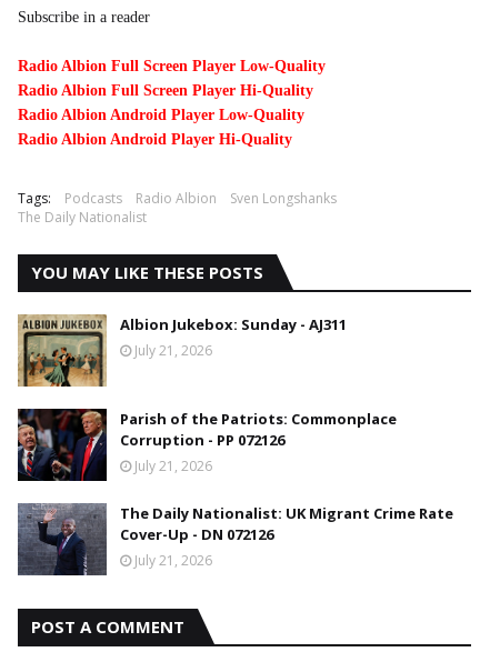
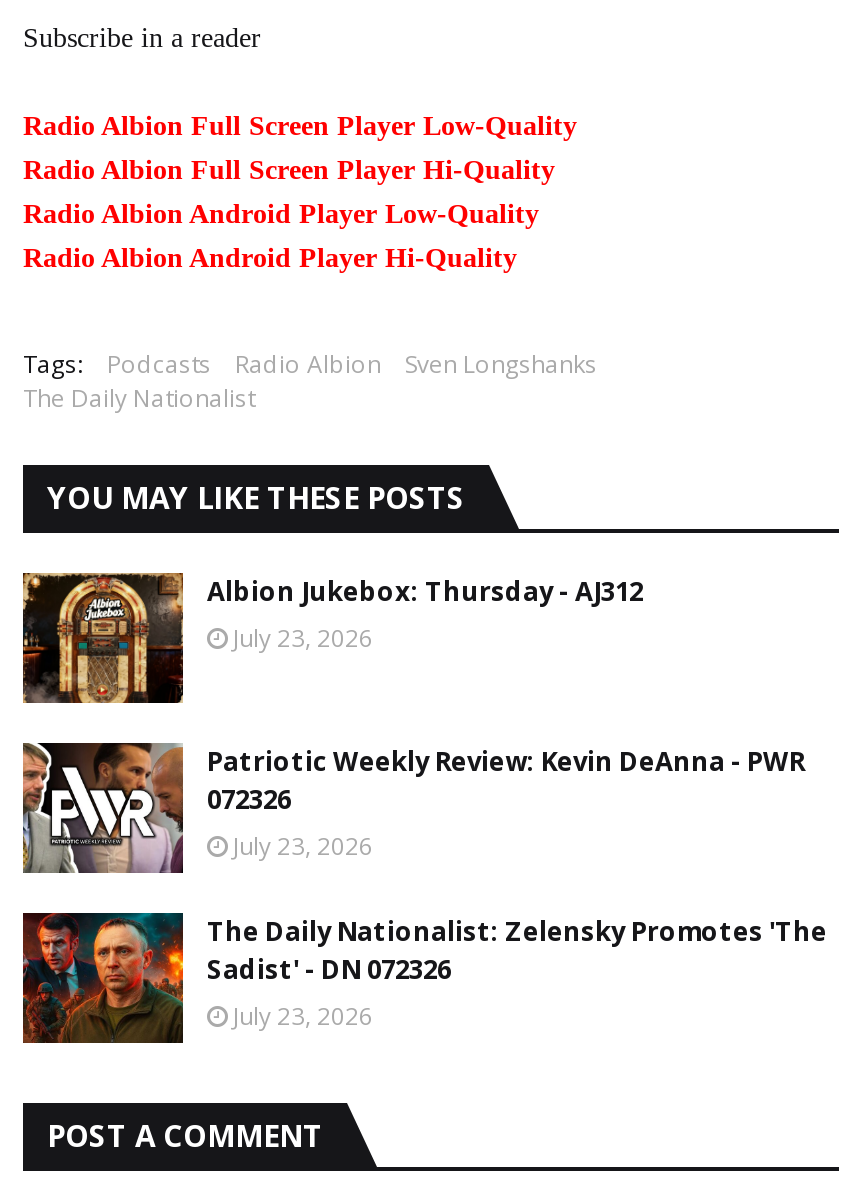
- [image]
- Albion Jukebox: Sunday - AJ311
- July 21, 2026
+ [image]
+ Albion Jukebox: Thursday - AJ312
+ July 23, 2026

- [image]
- Parish of the Patriots: Commonplace
- Corruption - PP 072126
- July 21, 2026
+ [image]
+ Patriotic Weekly Review: Kevin DeAnna - PWR
+ 072326
+ July 23, 2026

- [image]
- The Daily Nationalist: UK Migrant Crime Rate
- Cover-Up - DN 072126
- July 21, 2026
+ [image]
+ The Daily Nationalist: Zelensky Promotes 'The
+ Sadist' - DN 072326
+ July 23, 2026
